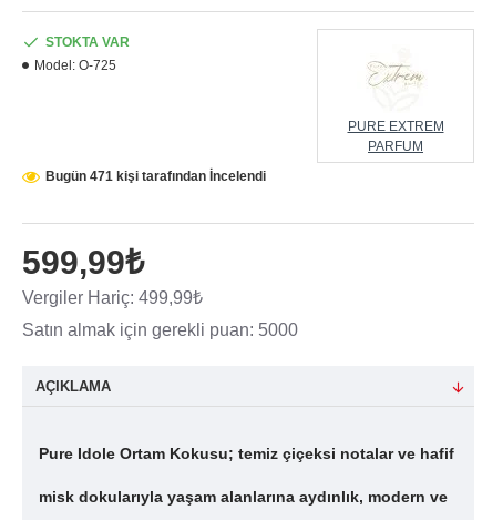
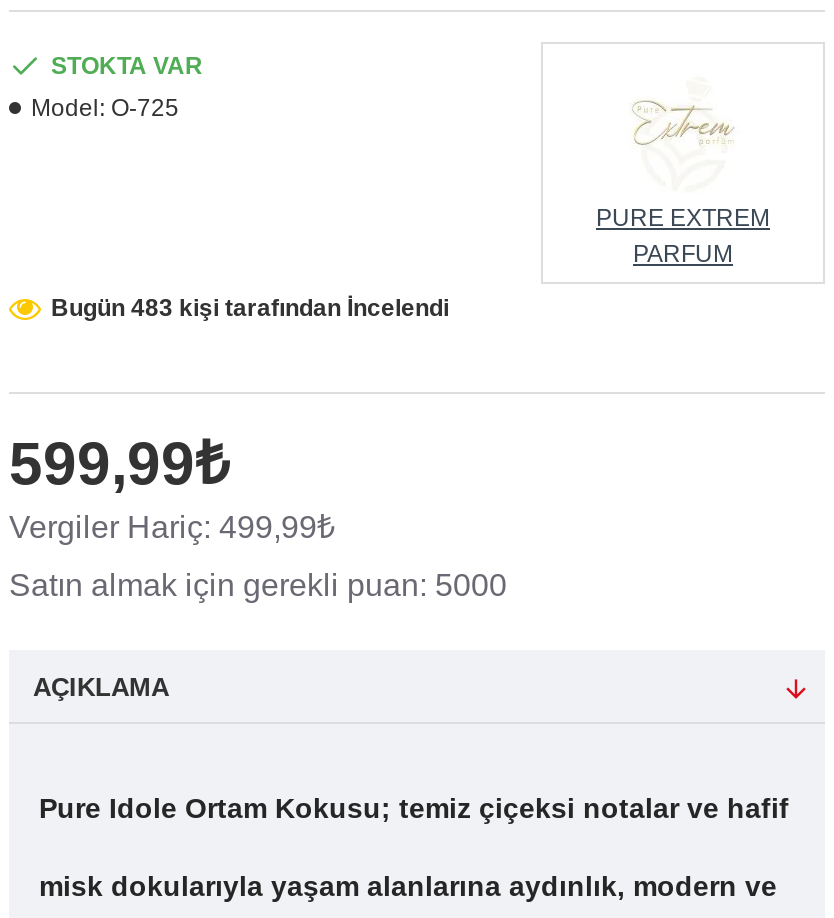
- Bugün 471 kişi tarafından İncelendi
+ Bugün 483 kişi tarafından İncelendi
